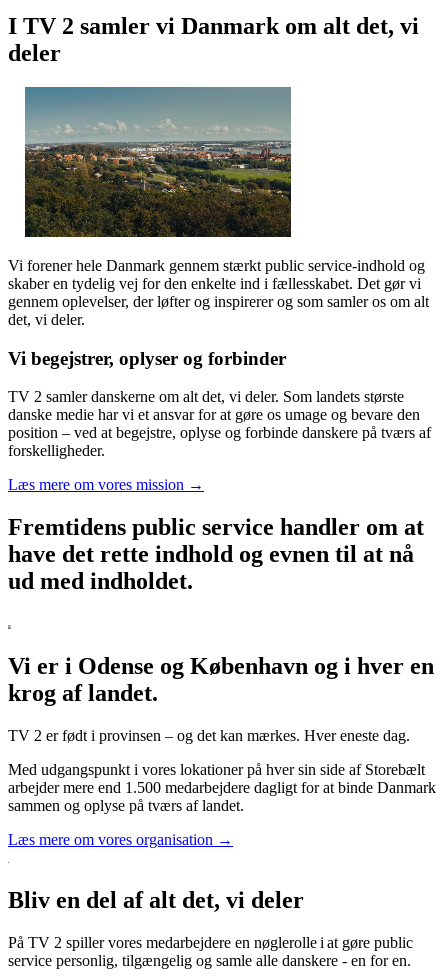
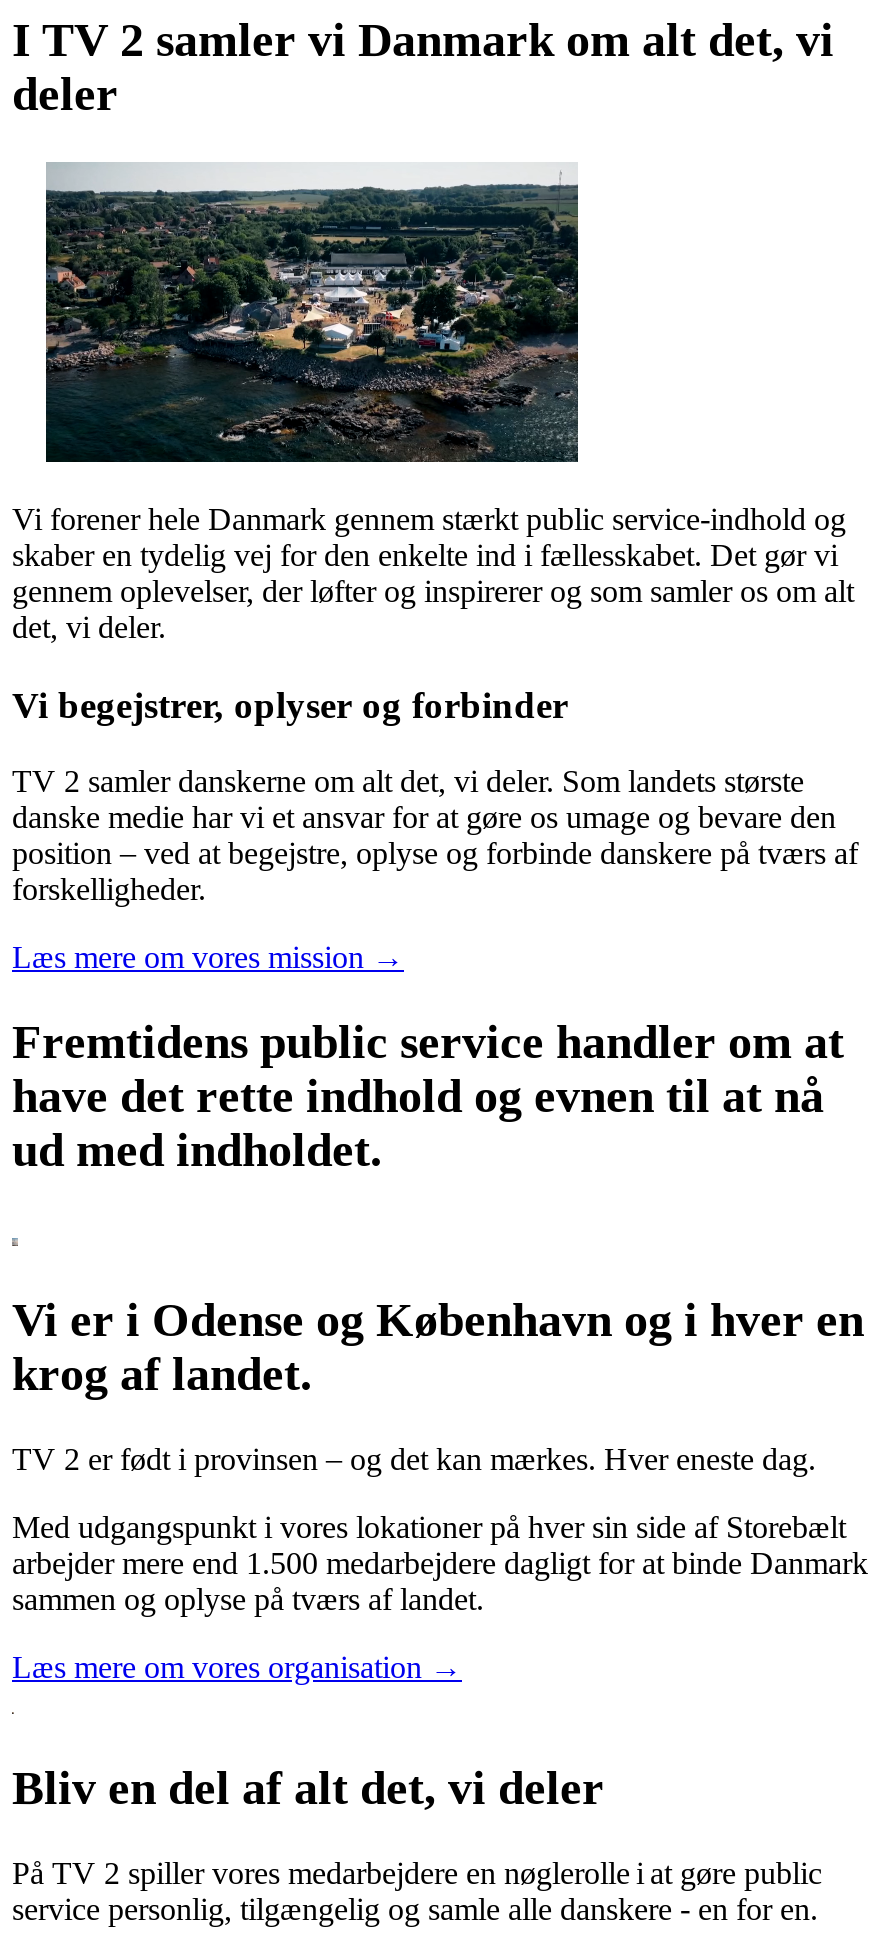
- [image]
+ [image]
